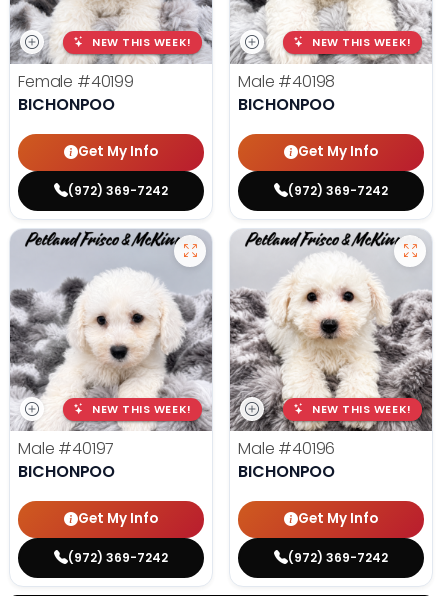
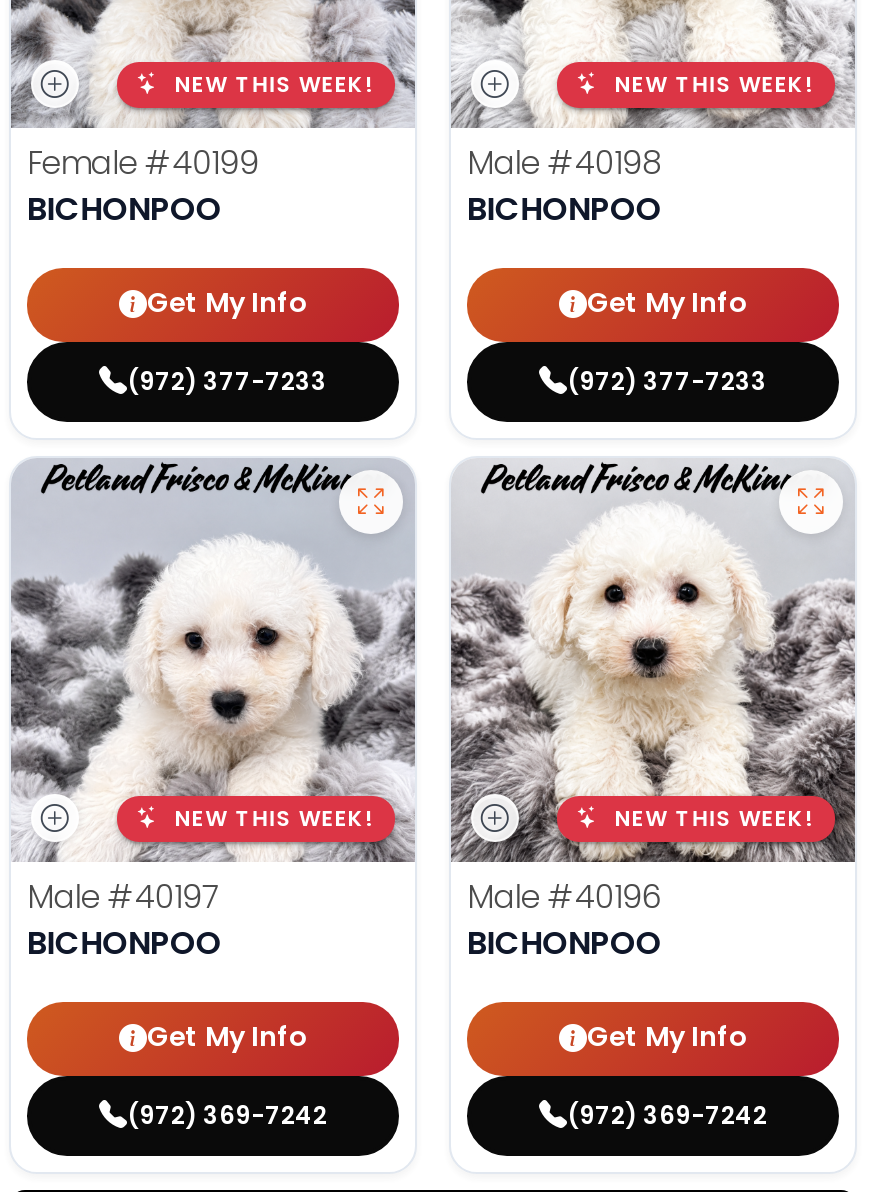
- (972) 369-7242
+ (972) 377-7233

- (972) 369-7242
+ (972) 377-7233
